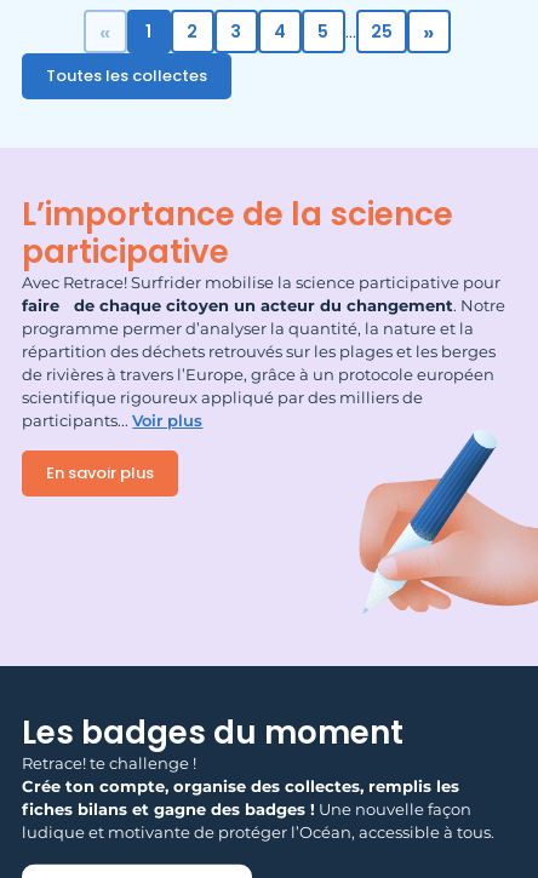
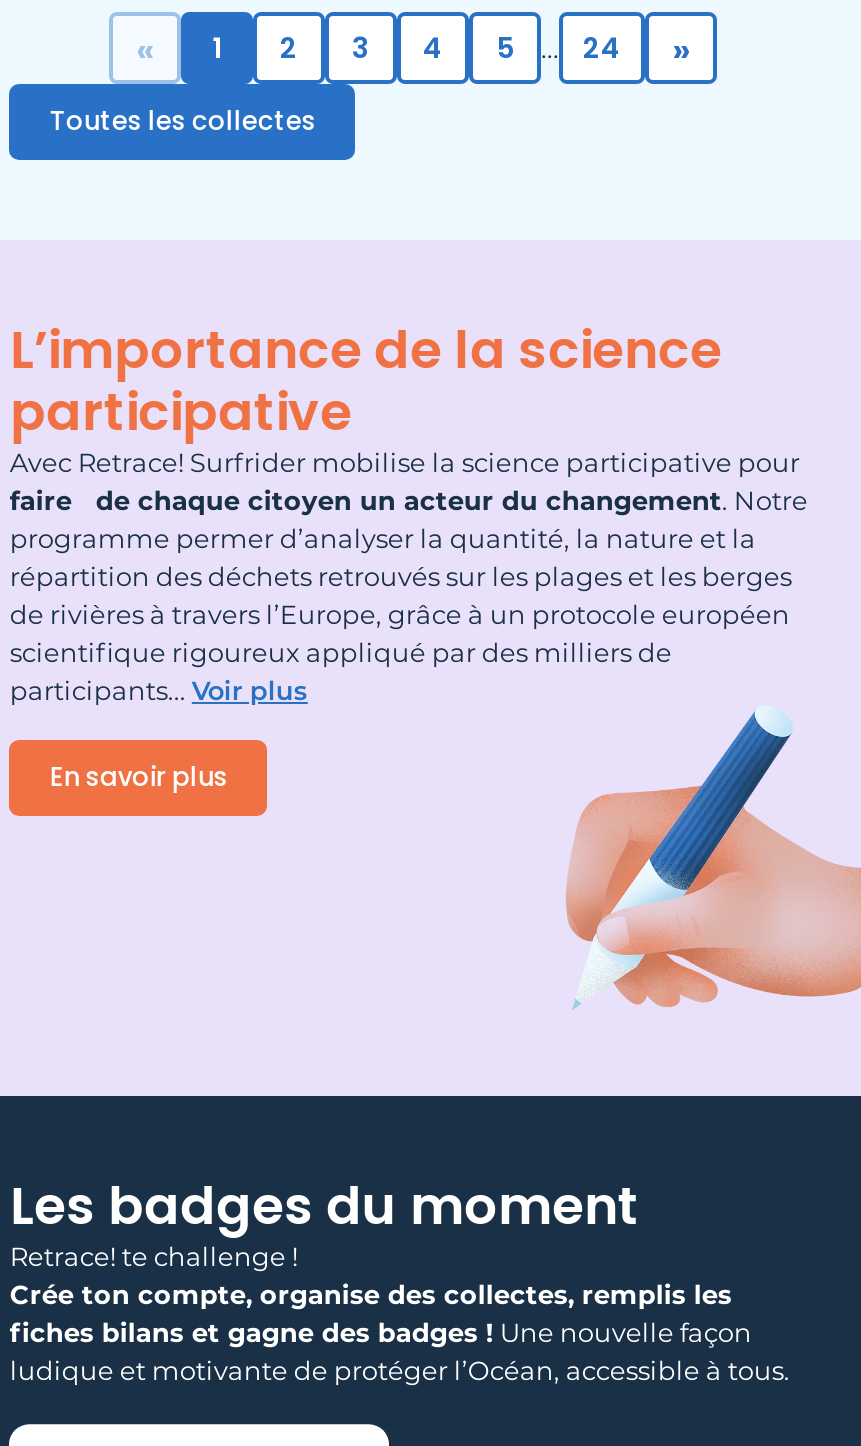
- 25
+ 24
